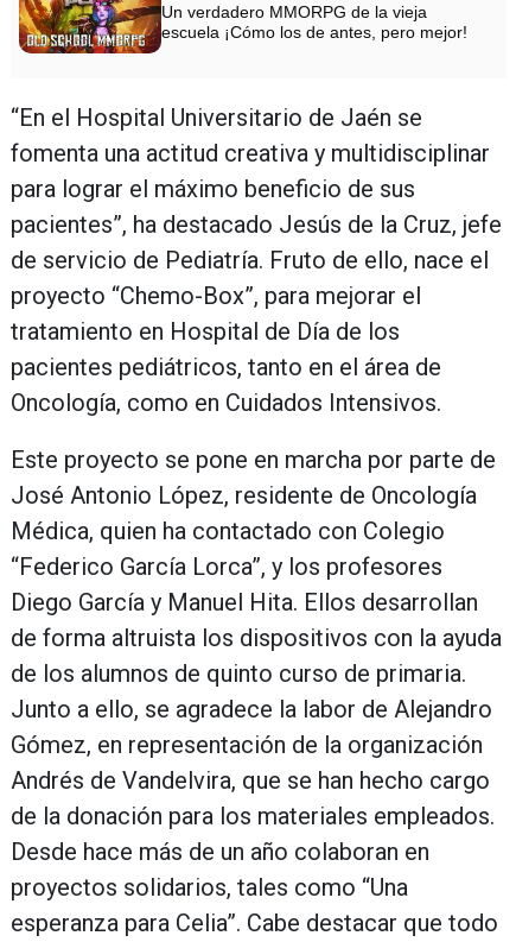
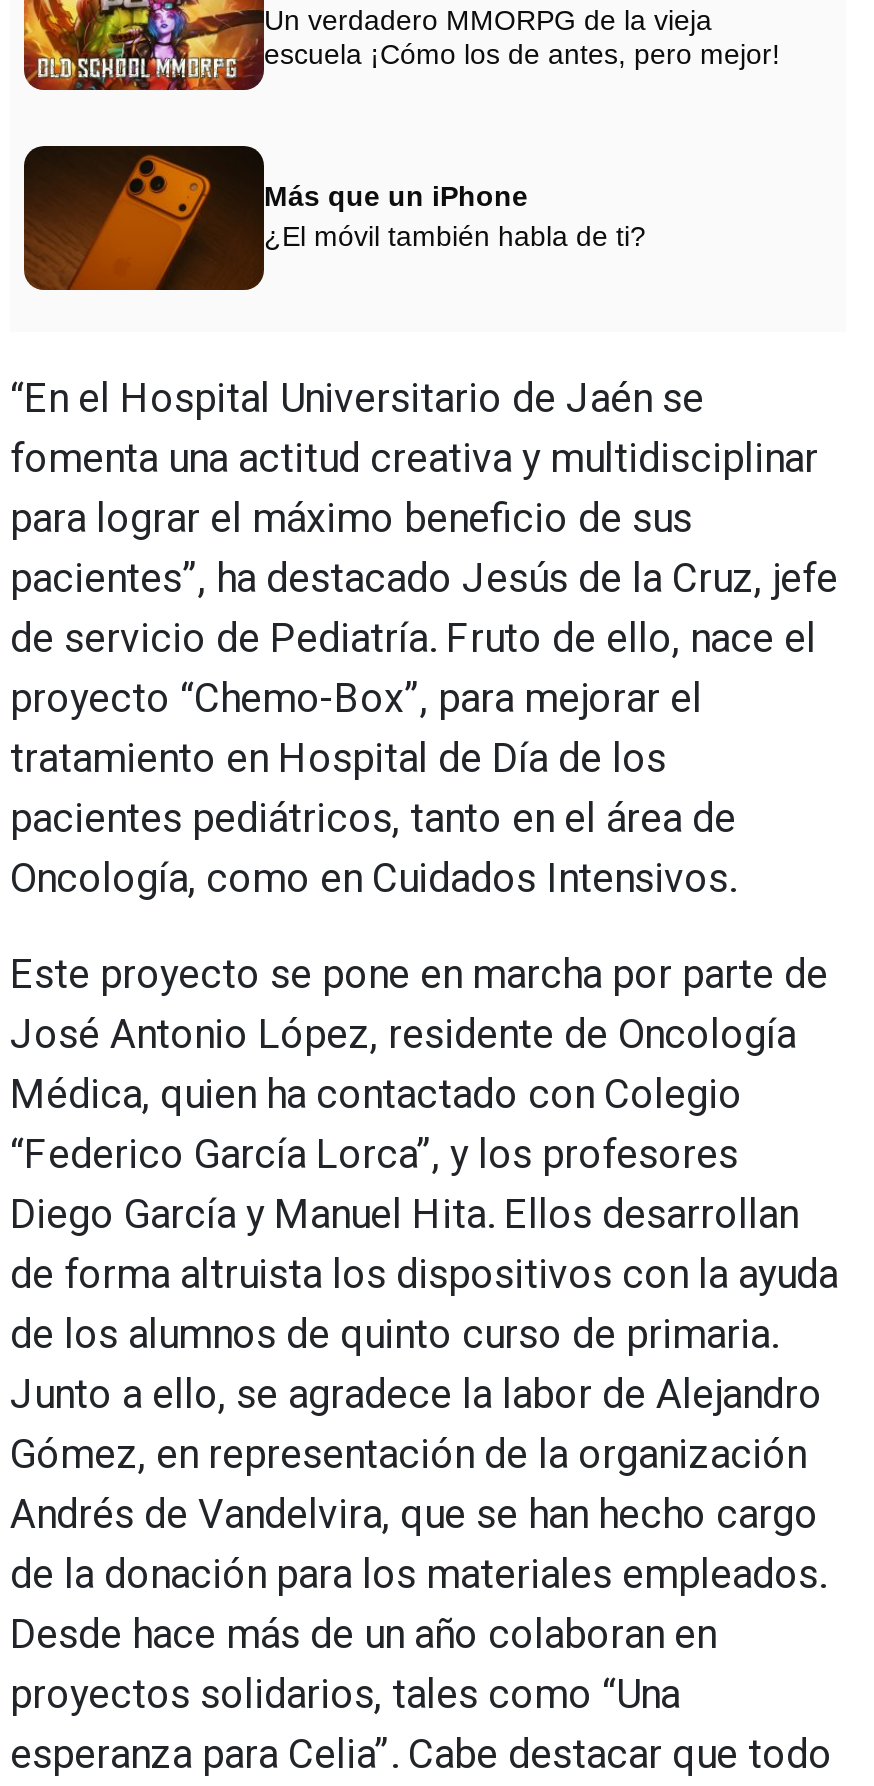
+ [image]
+ Más que un iPhone
+ ¿El móvil también habla de ti?
